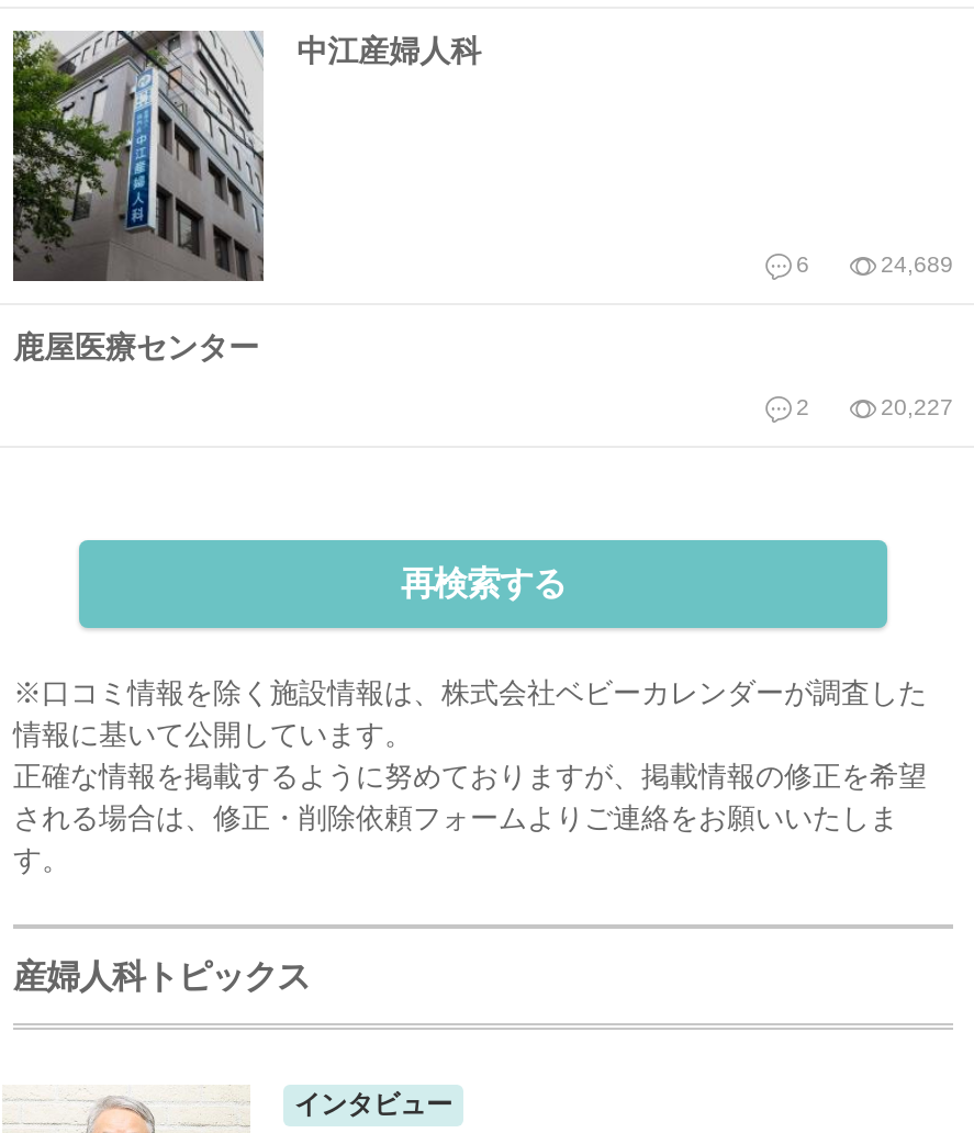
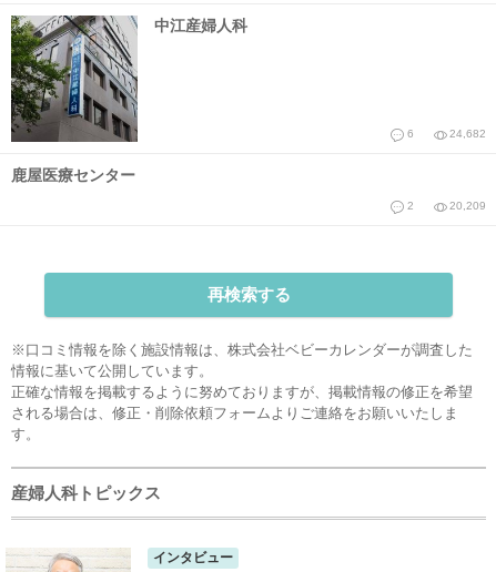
- 24,689
+ 24,682

- 20,227
+ 20,209
